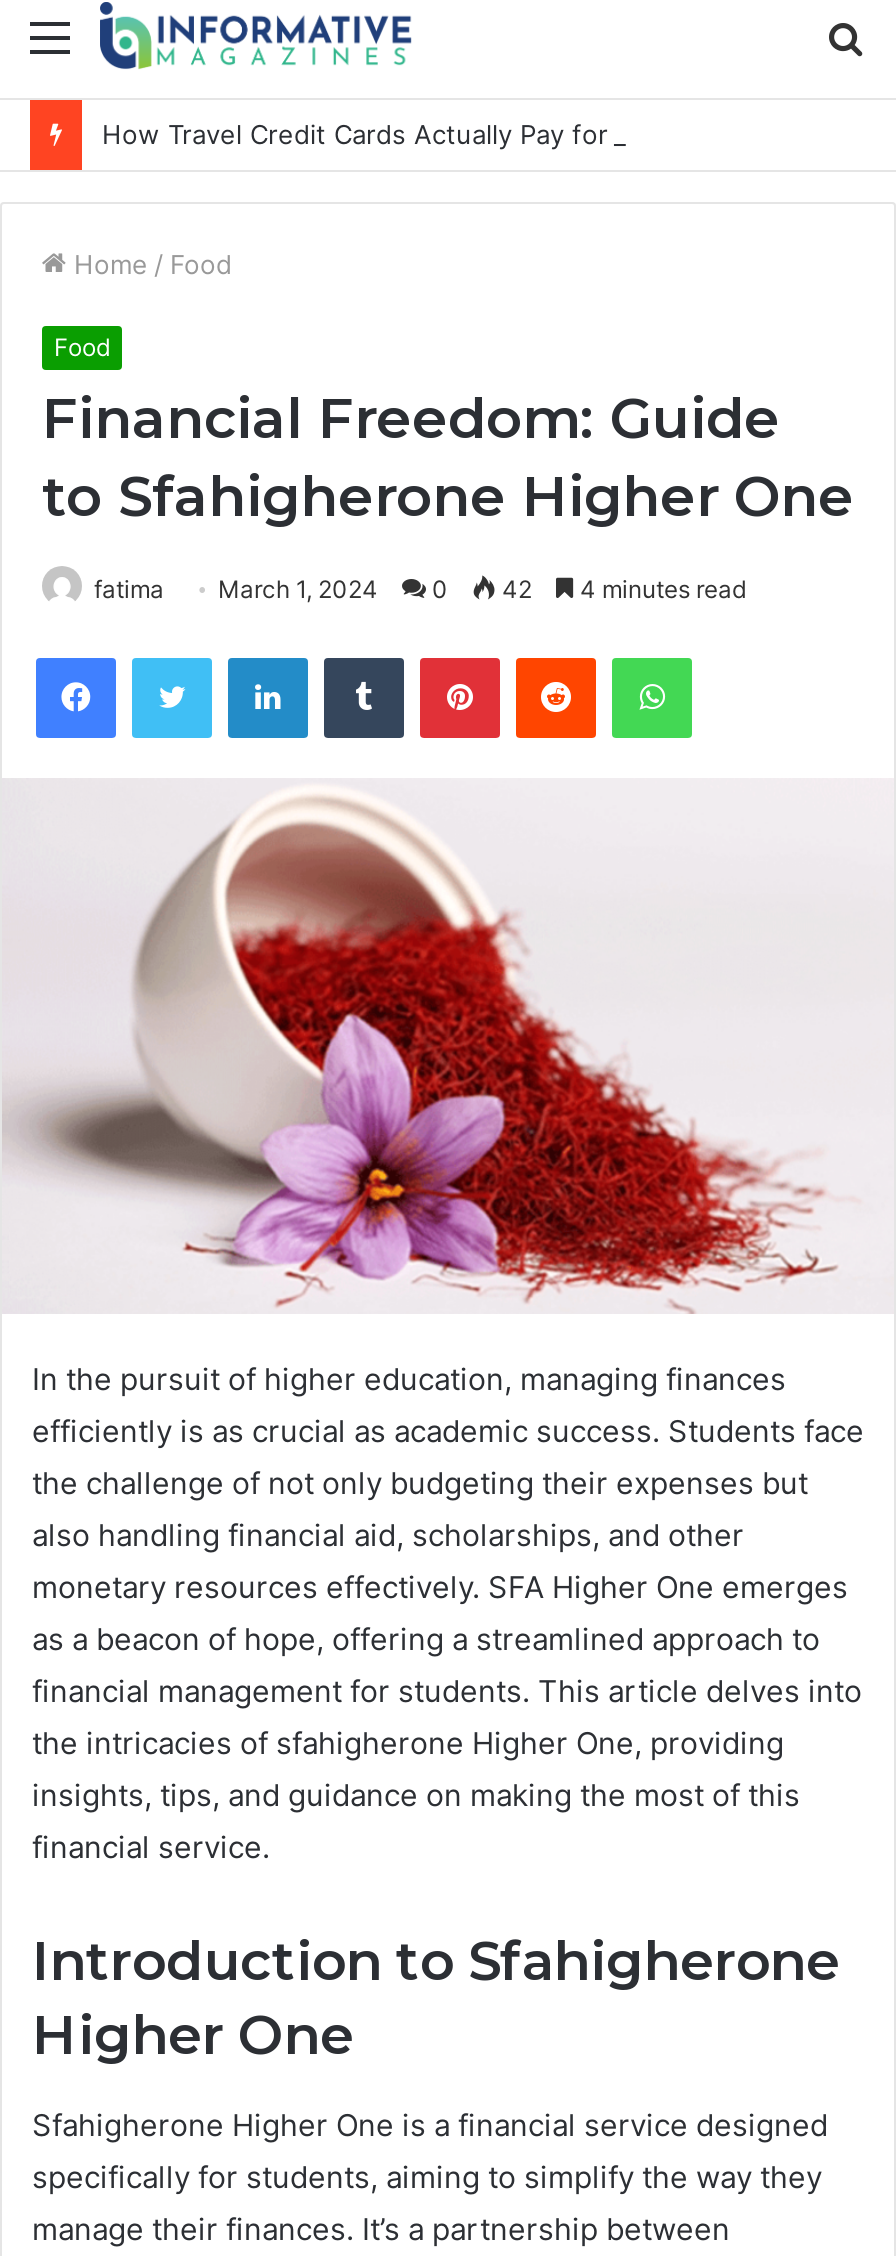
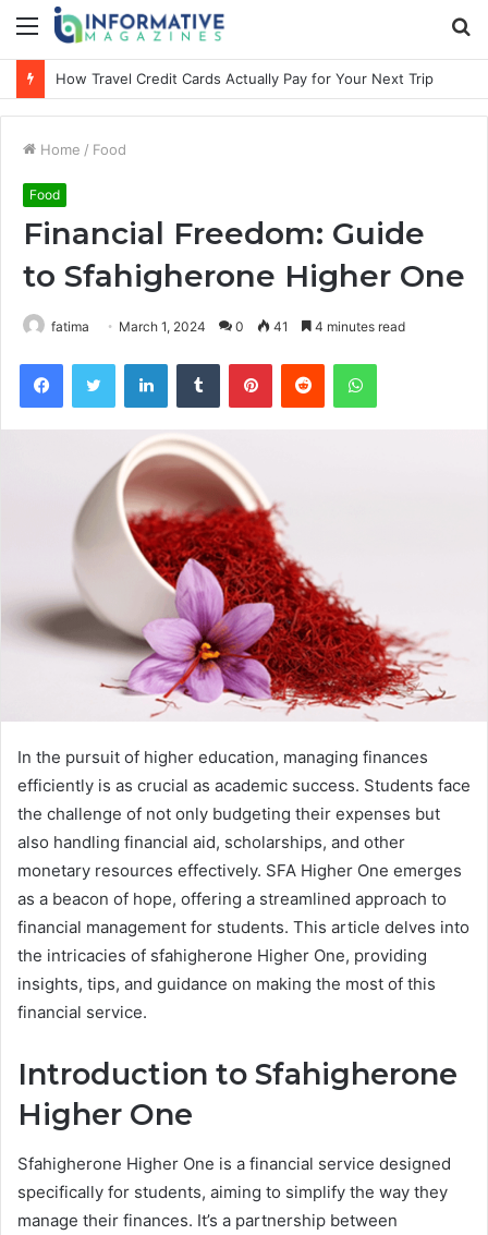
- fatima March 1, 2024 0 42 4 minutes read
+ fatima March 1, 2024 0 41 4 minutes read
